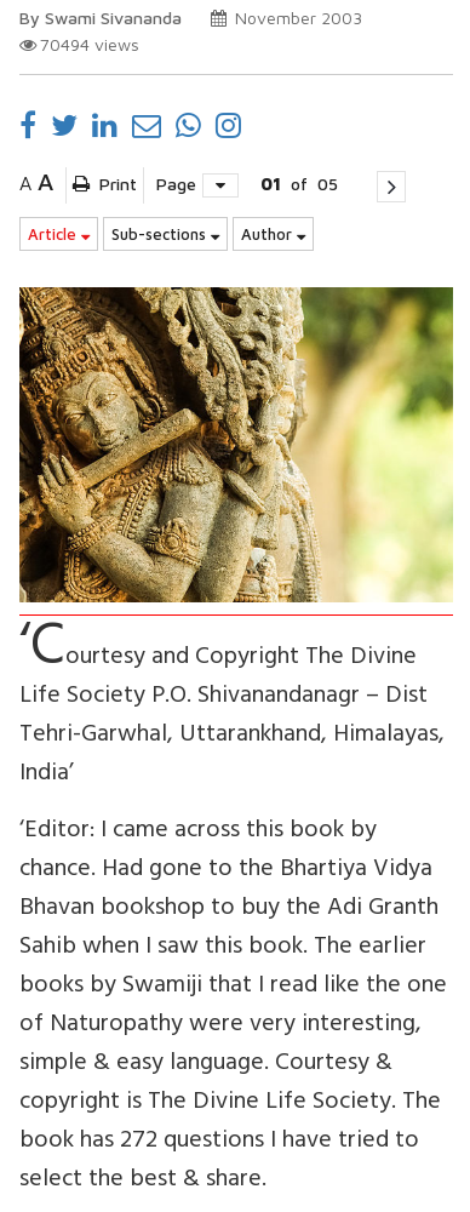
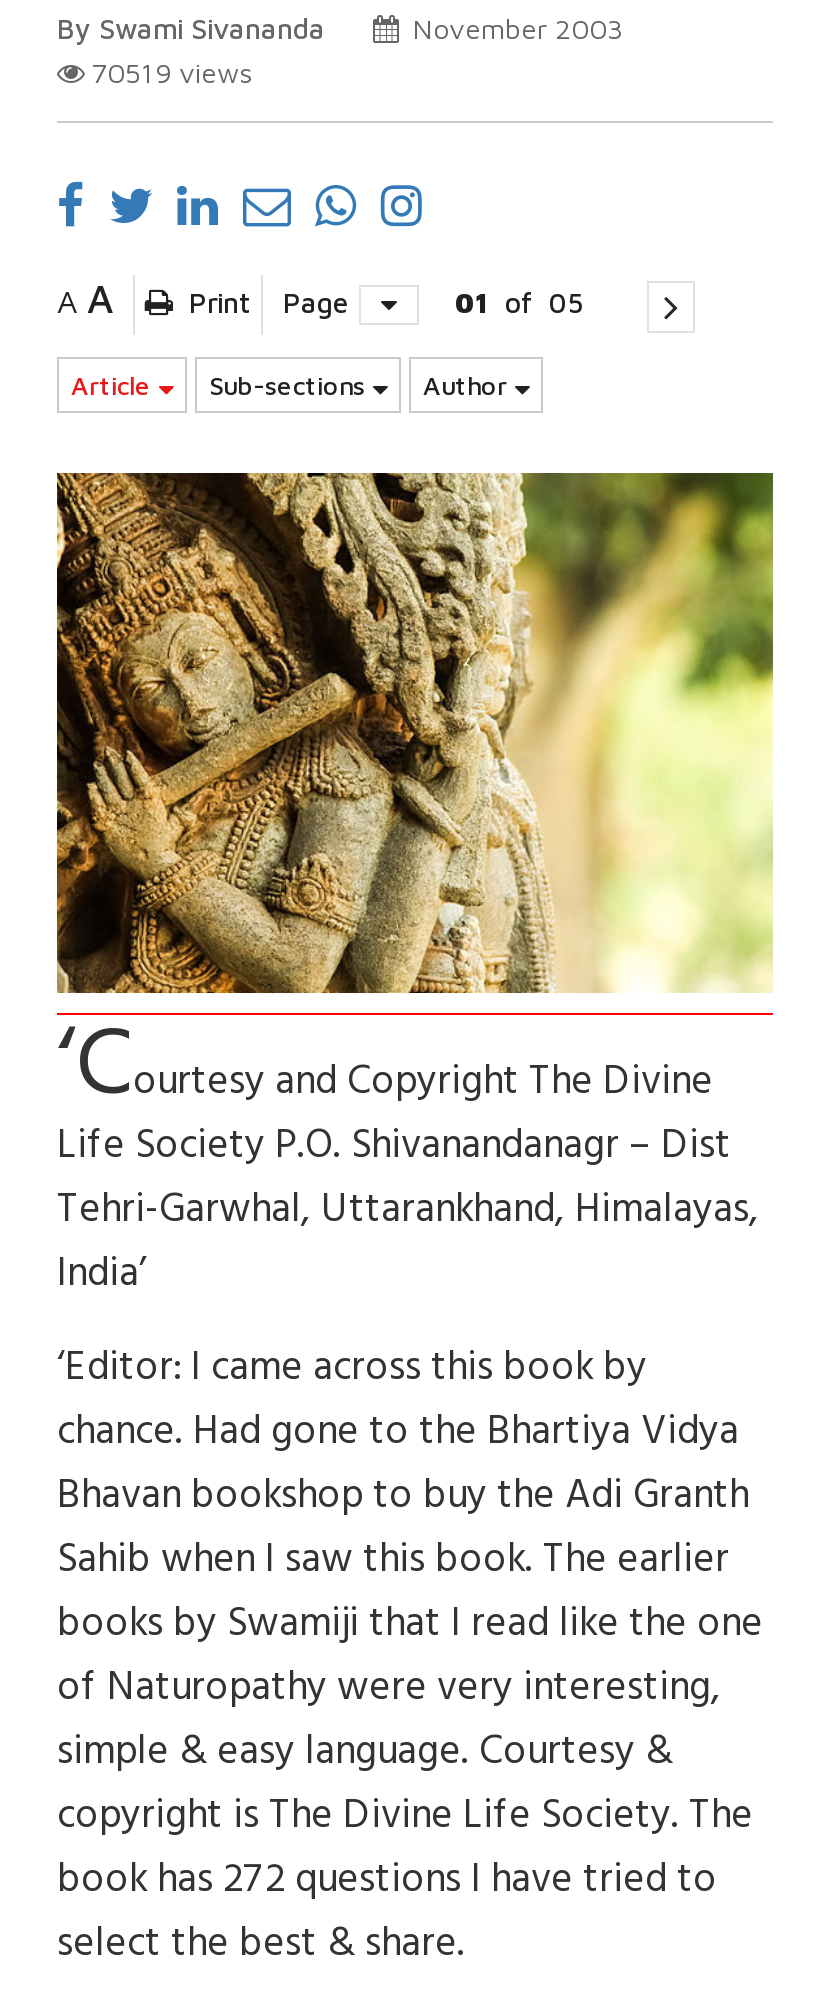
- 70494 views
+ 70519 views
